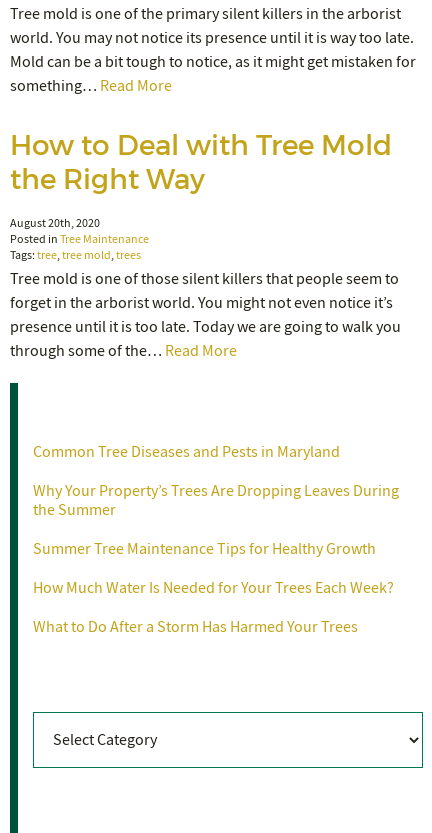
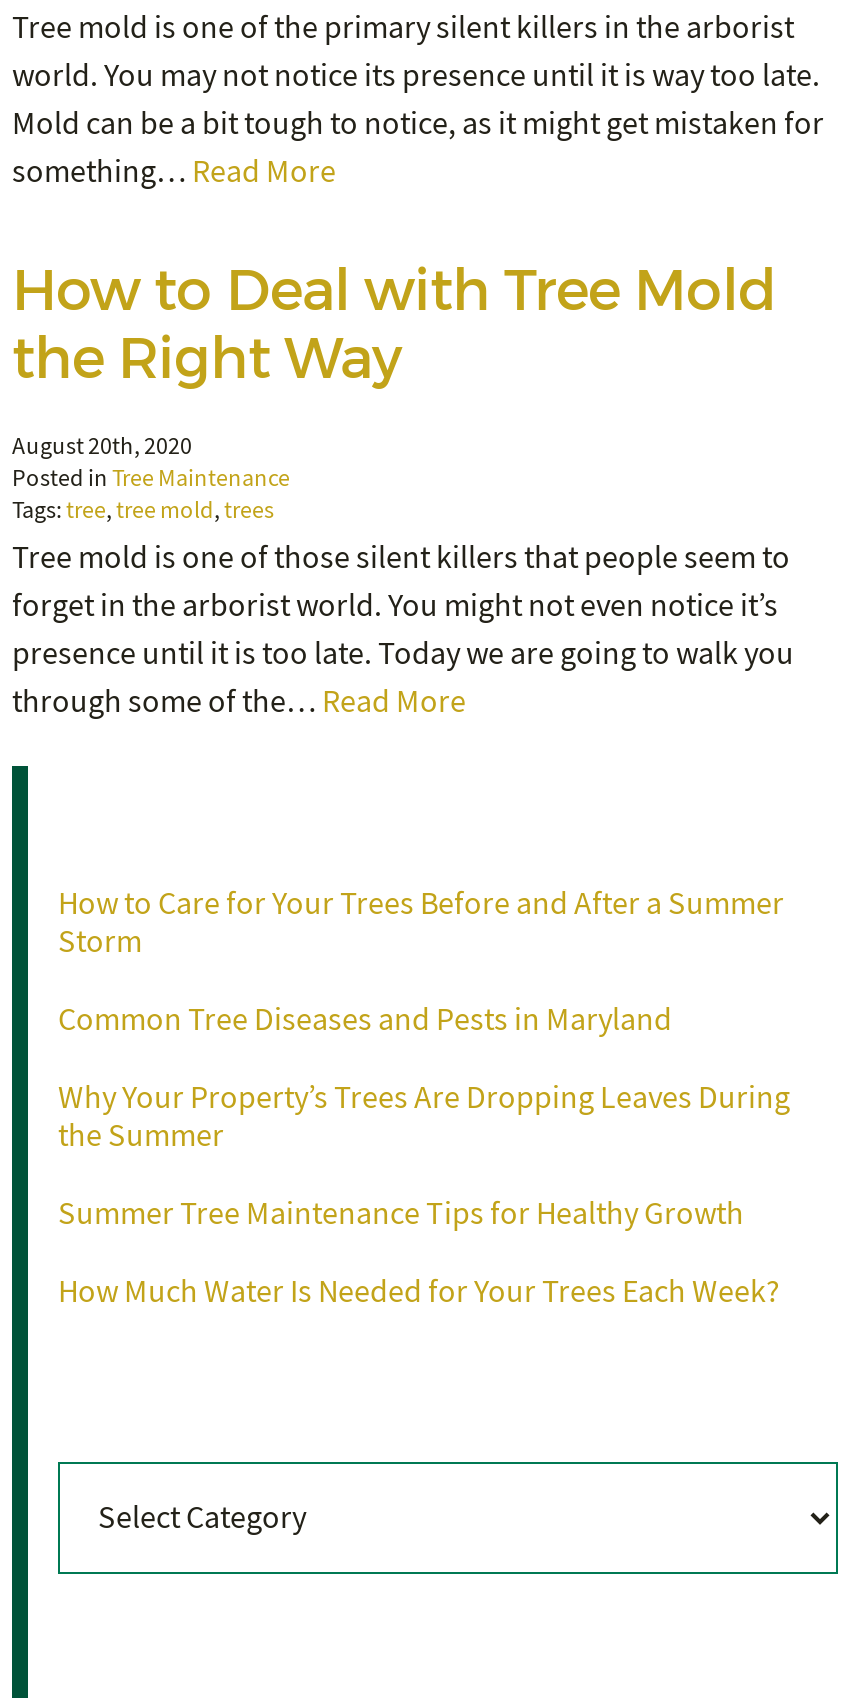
+ How to Care for Your Trees Before and After a Summer
+ Storm

moved down: Common Tree Diseases and Pests in Maryland | Why Your Property’s Trees Are Dropping Leaves During | the Summer | Summer Tree Maintenance Tips for Healthy Growth | How Much Water Is Needed for Your Trees Each Week?

- What to Do After a Storm Has Harmed Your Trees
